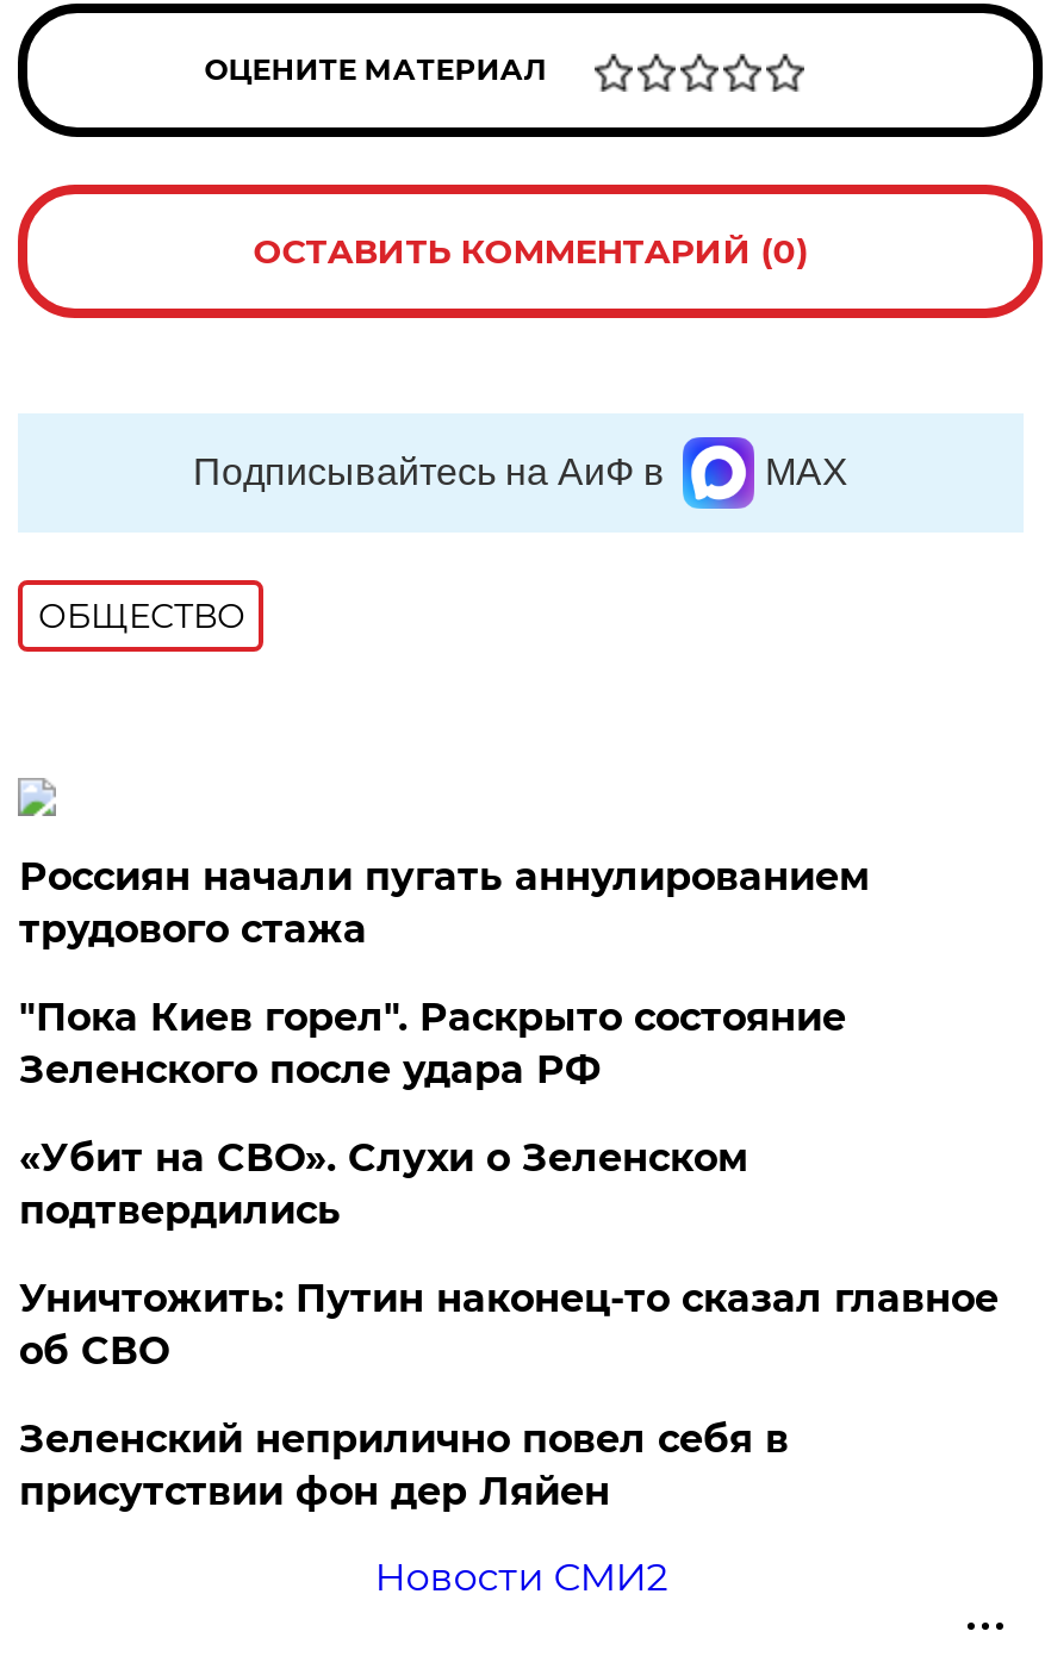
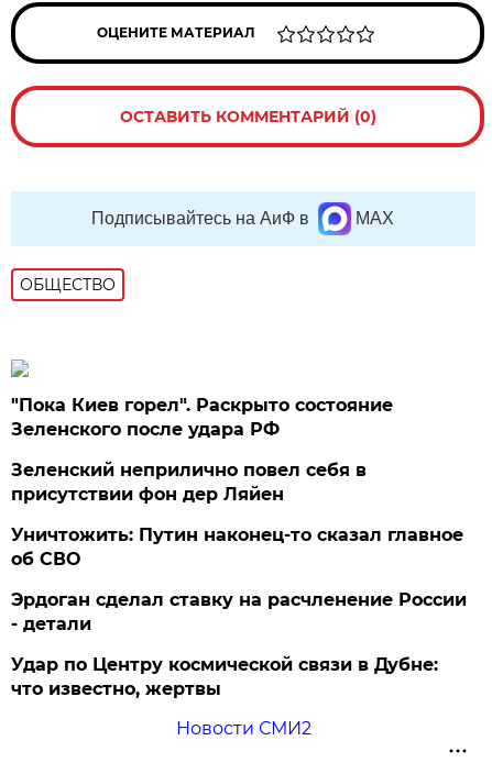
- Россиян начали пугать аннулированием
- трудового стажа

moved up: "Пока Киев горел". Раскрыто состояние | Зеленского после удара РФ

- «Убит на СВО». Слухи о Зеленском
- подтвердились

moved down: Уничтожить: Путин наконец-то сказал главное | об СВО

moved up: Зеленский неприлично повел cебя в | присутствии фон дер Ляйен

+ Эрдоган сделал ставку на расчленение России
+ - детали
+ Удар по Центру космической связи в Дубне:
+ что известно, жертвы
